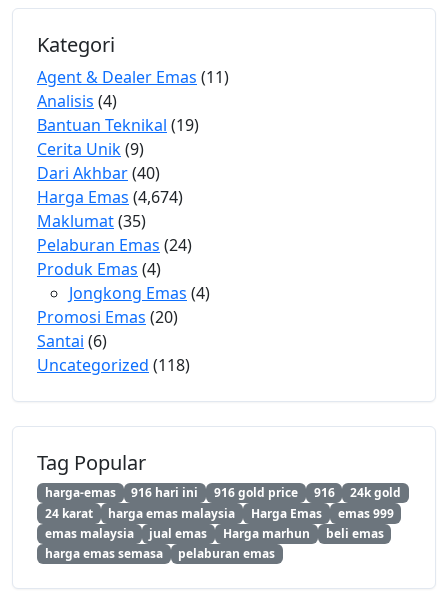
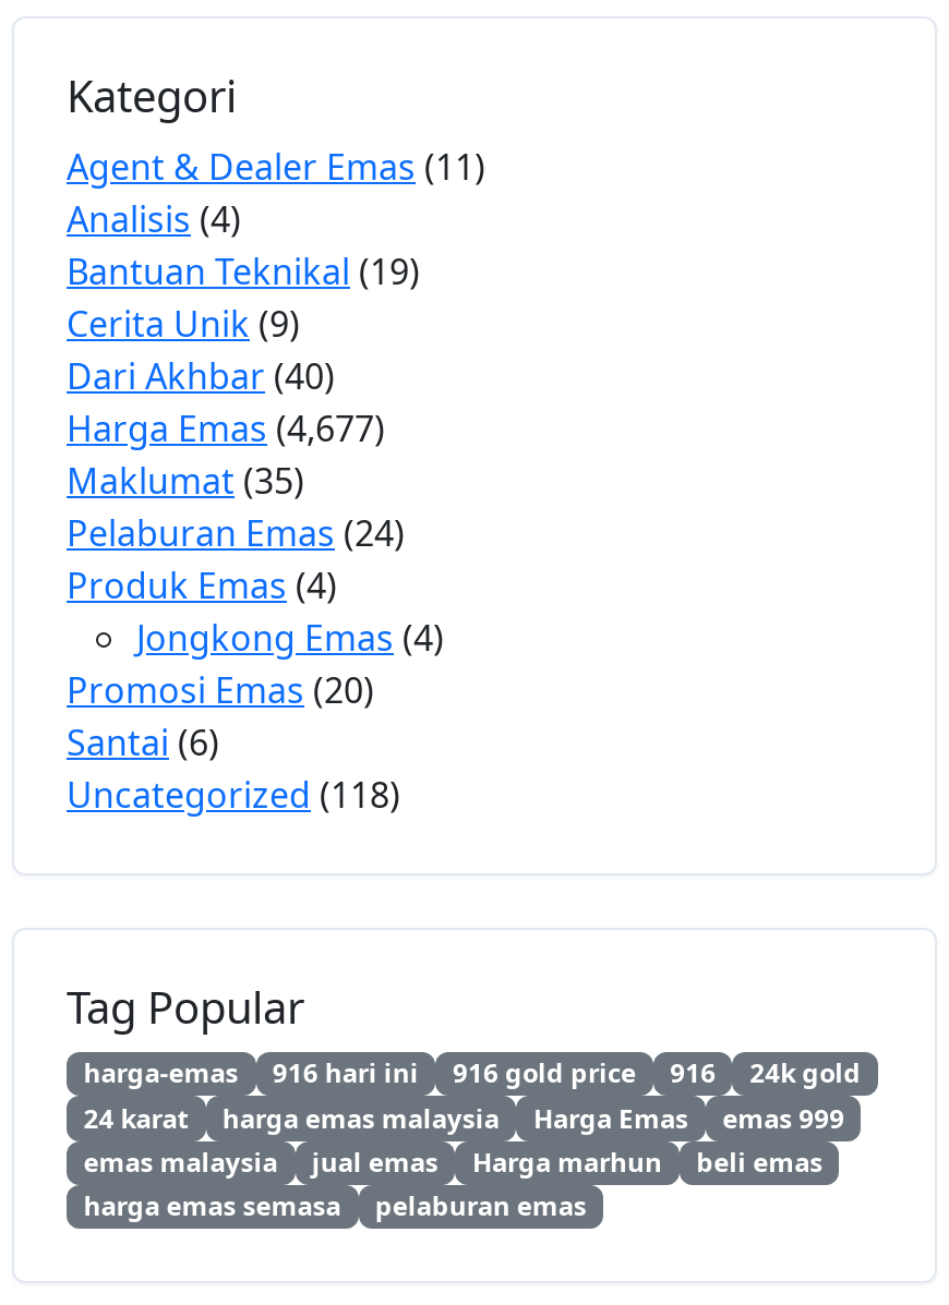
- Harga Emas (4,674)
+ Harga Emas (4,677)
